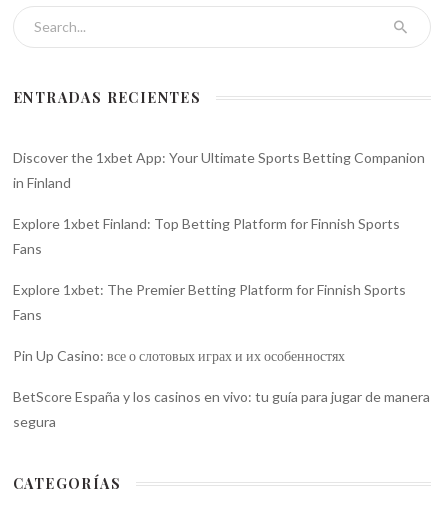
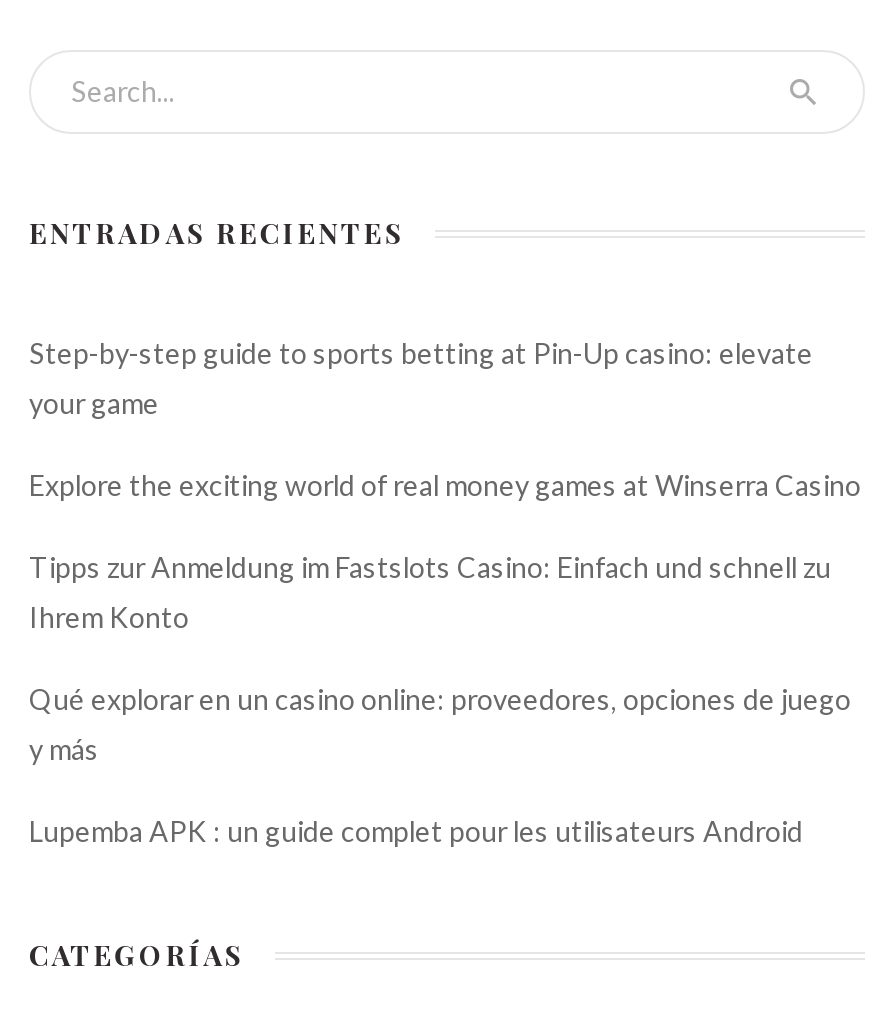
- Discover the 1xbet App: Your Ultimate Sports Betting Companion
- in Finland
- Explore 1xbet Finland: Top Betting Platform for Finnish Sports
- Fans
- Explore 1xbet: The Premier Betting Platform for Finnish Sports
- Fans
- Pin Up Casino: все о слотовых играх и их особенностях
- BetScore España y los casinos en vivo: tu guía para jugar de manera
- segura
+ Step-by-step guide to sports betting at Pin-Up casino: elevate
+ your game
+ Explore the exciting world of real money games at Winserra Casino
+ Tipps zur Anmeldung im Fastslots Casino: Einfach und schnell zu
+ Ihrem Konto
+ Qué explorar en un casino online: proveedores, opciones de juego
+ y más
+ Lupemba APK : un guide complet pour les utilisateurs Android
